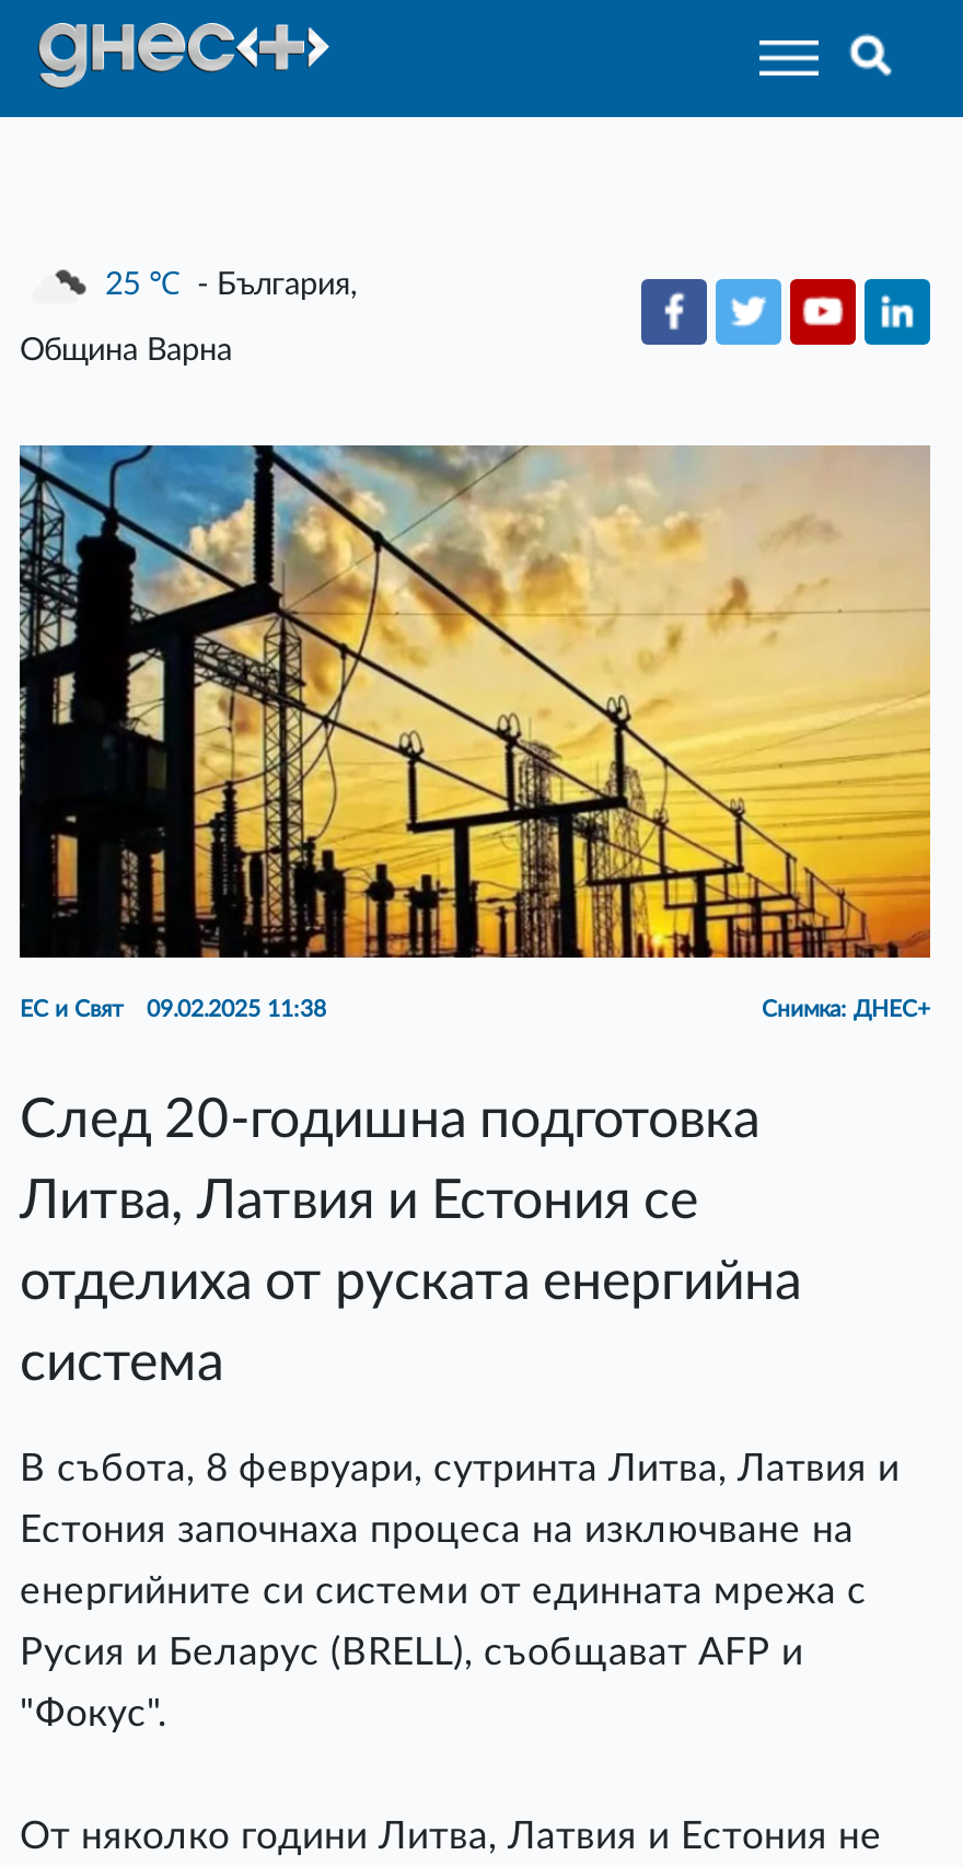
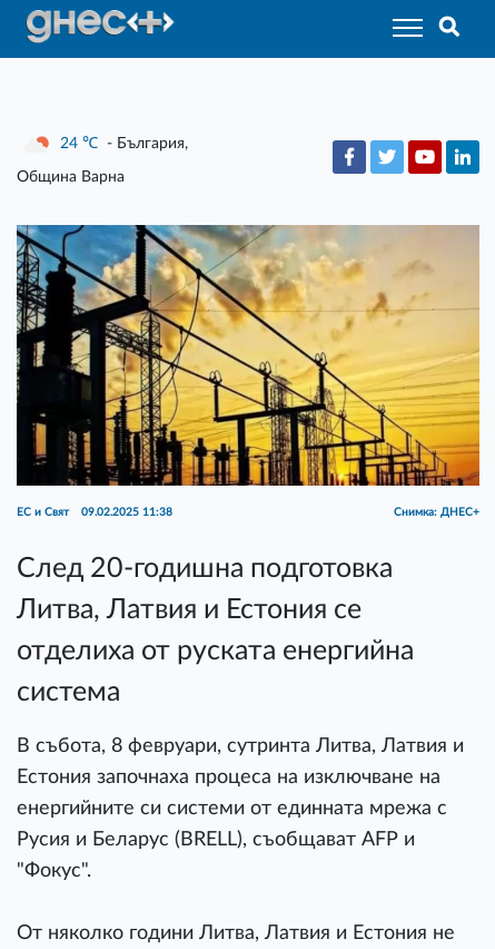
- 25 ℃ - България,
+ 24 ℃ - България,
